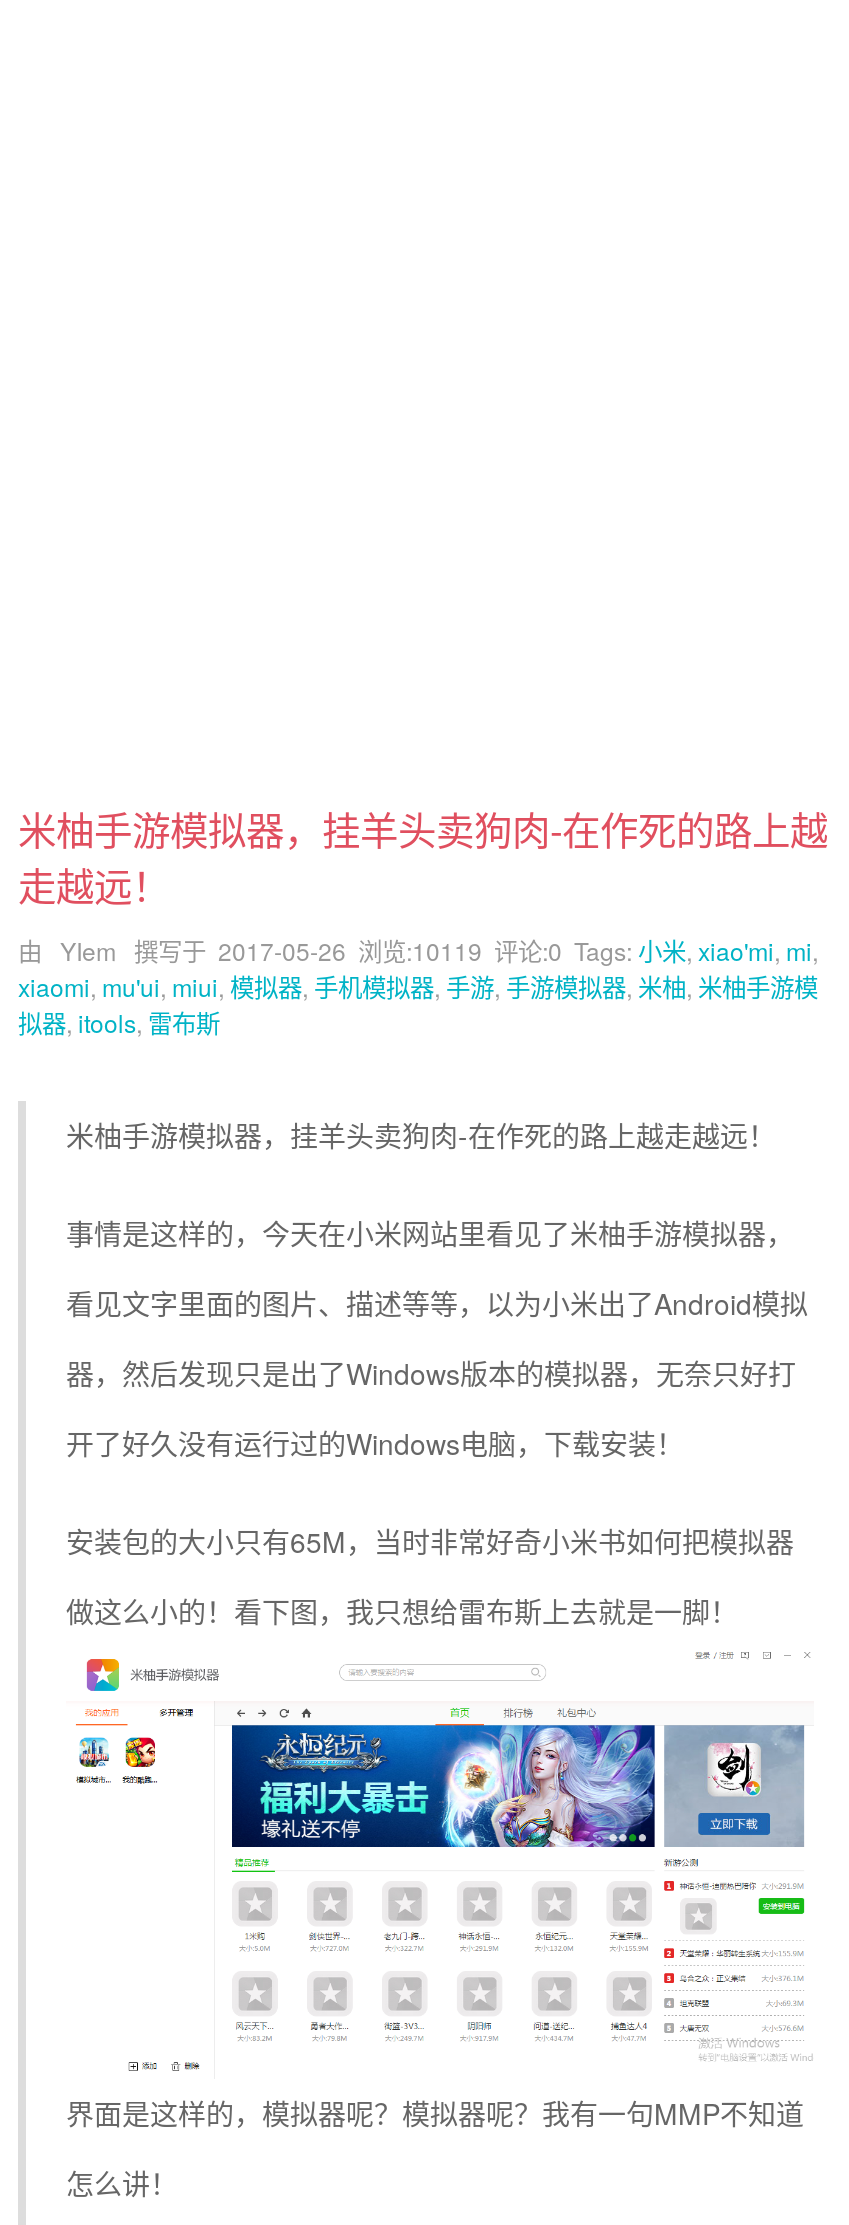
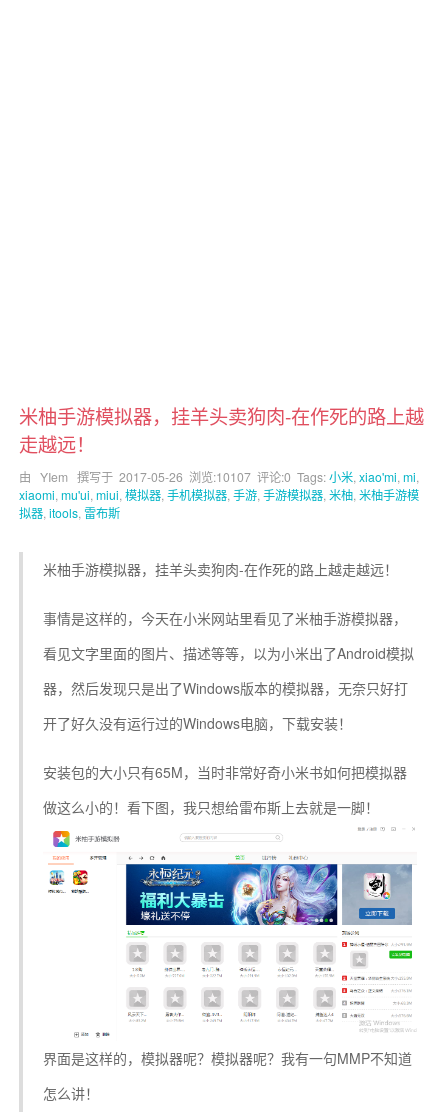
- 由 YIem 撰写于2017-05-26浏览:10119 评论:0 Tags:小米, xiao'mi, mi,
+ 由 YIem 撰写于2017-05-26浏览:10107 评论:0 Tags:小米, xiao'mi, mi,
